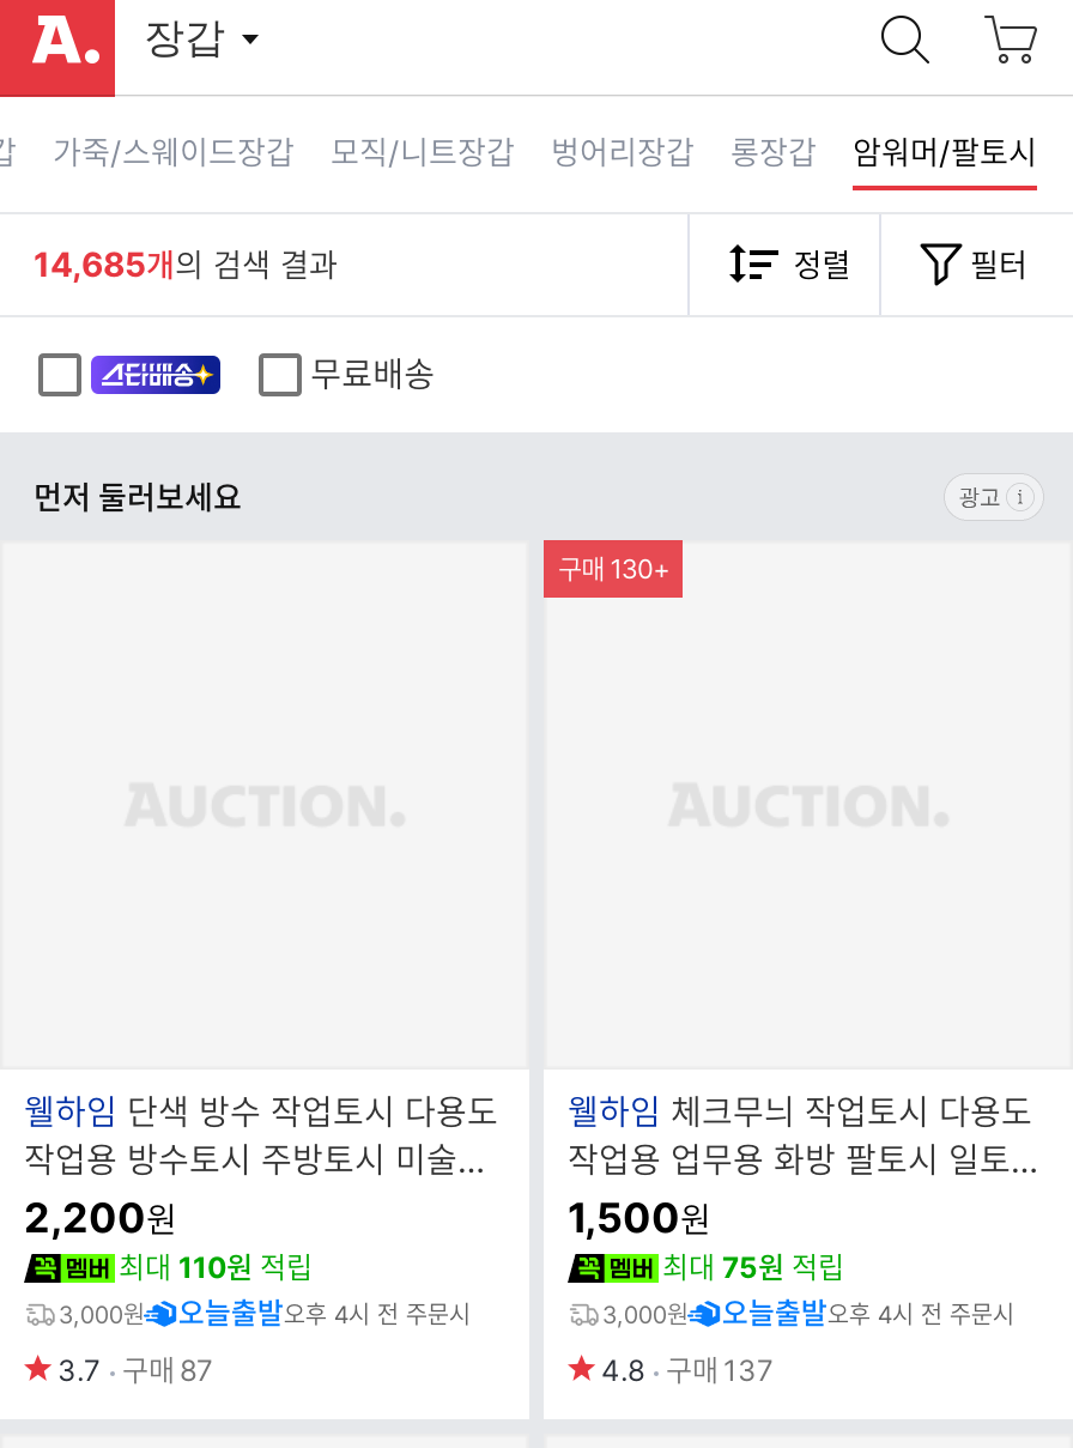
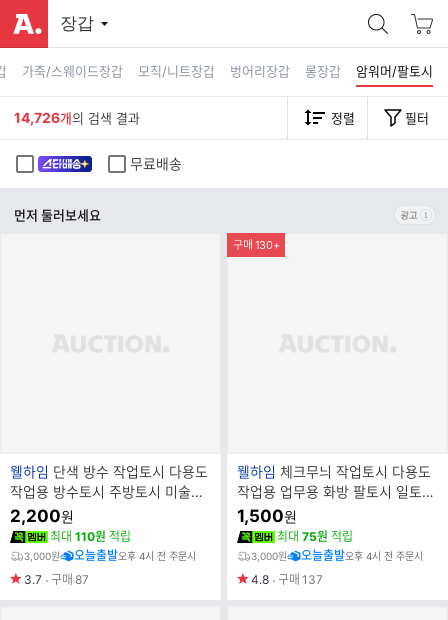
- 14,685개의 검색 결과
+ 14,726개의 검색 결과
